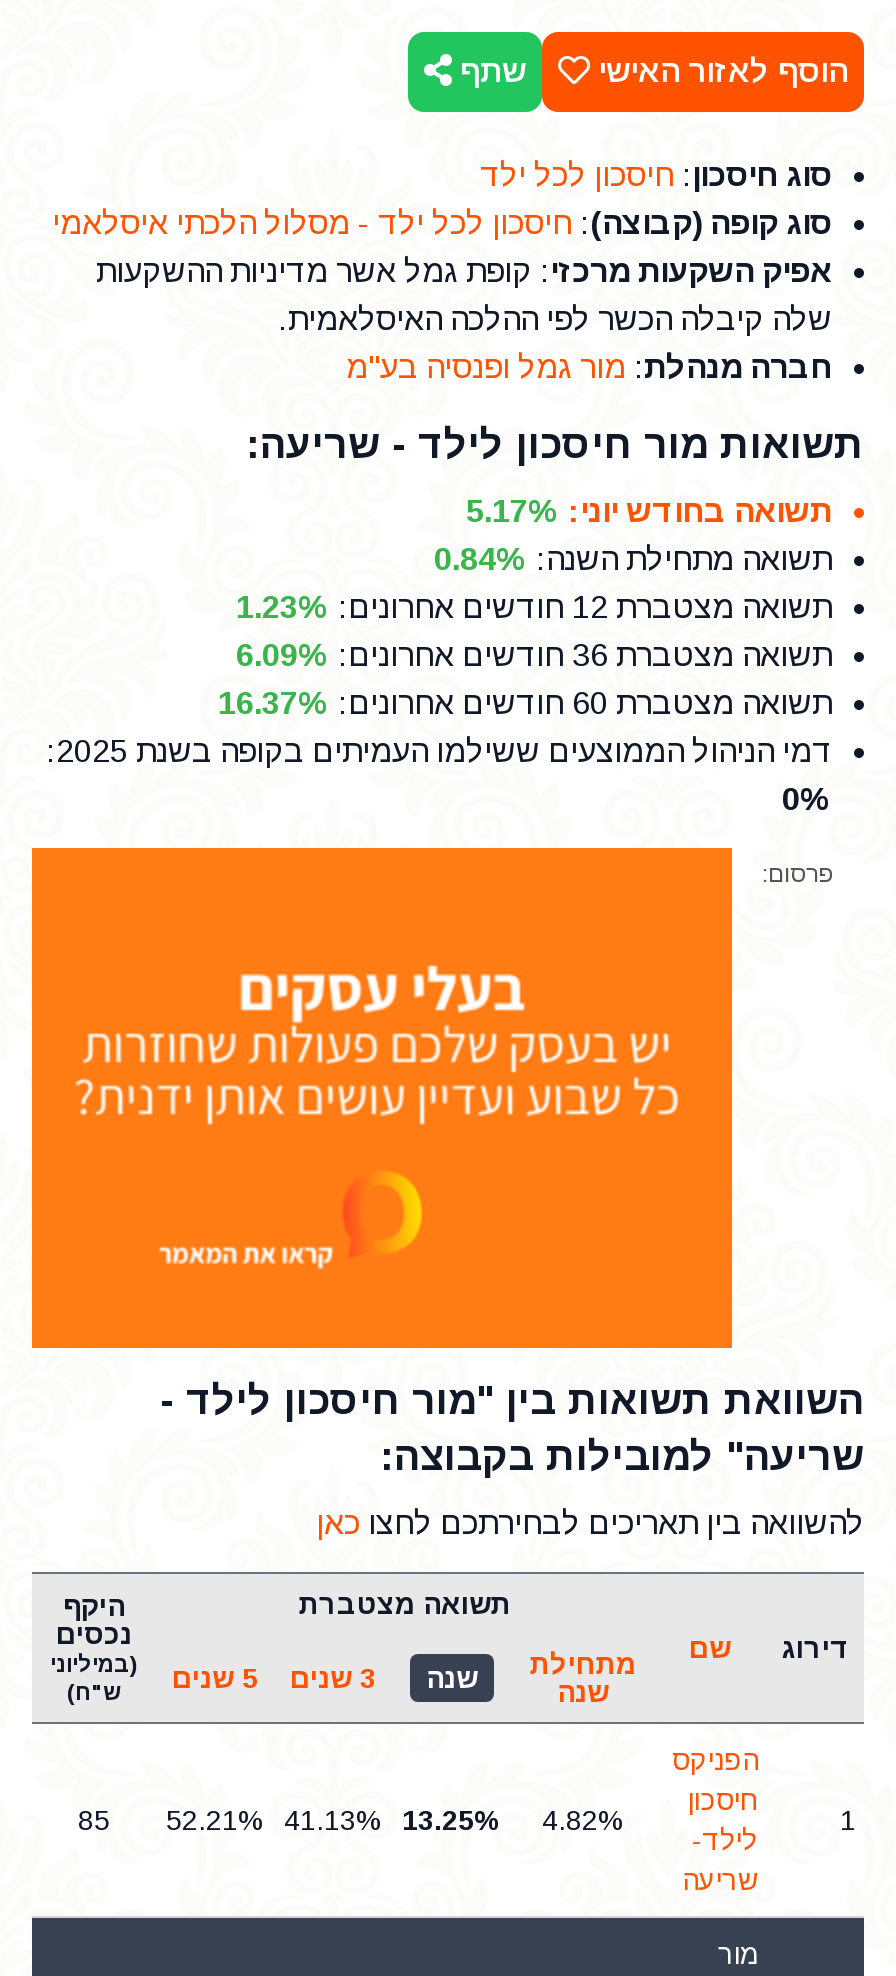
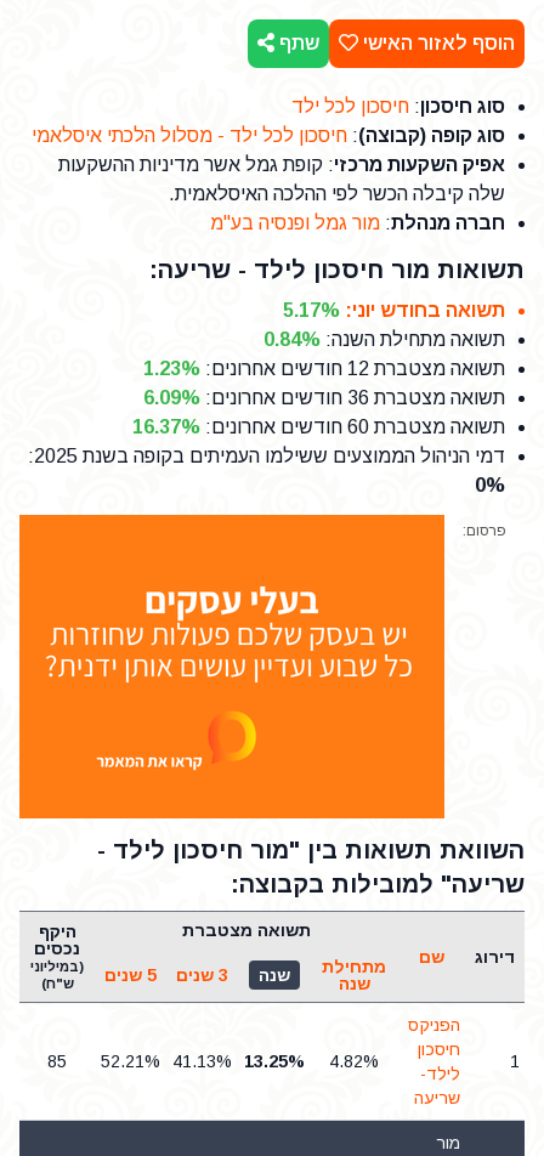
- להשוואה בין תאריכים לבחירתכם לחצו כאן
